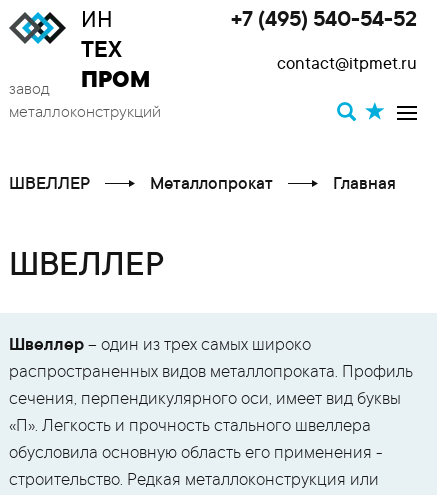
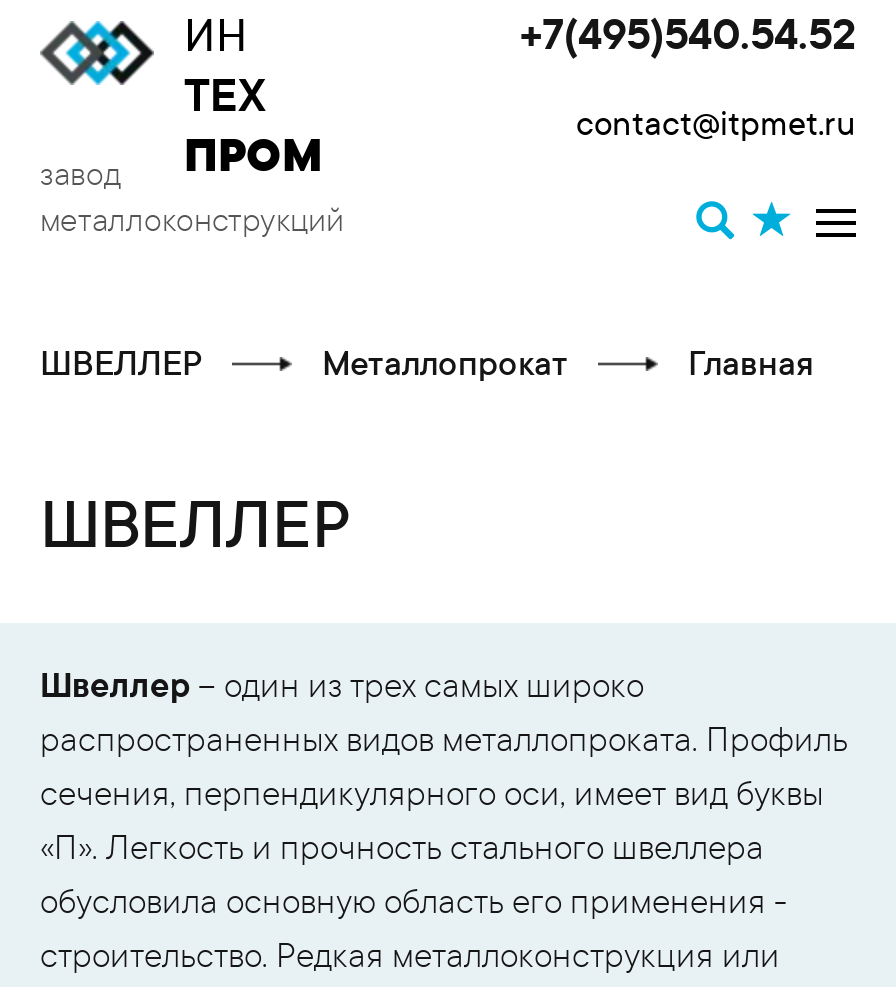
- +7 (495) 540-54-52
+ +7(495)540.54.52
